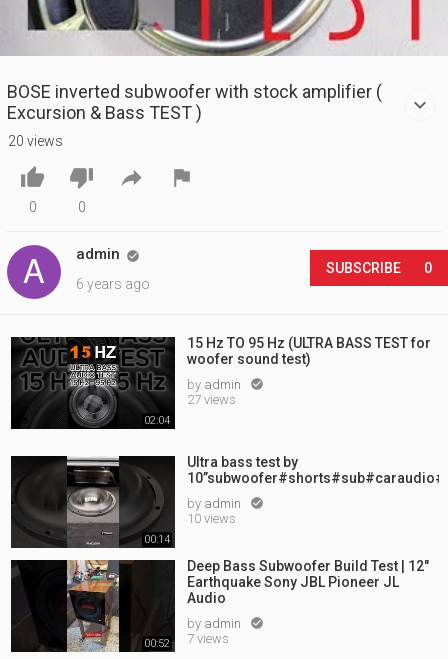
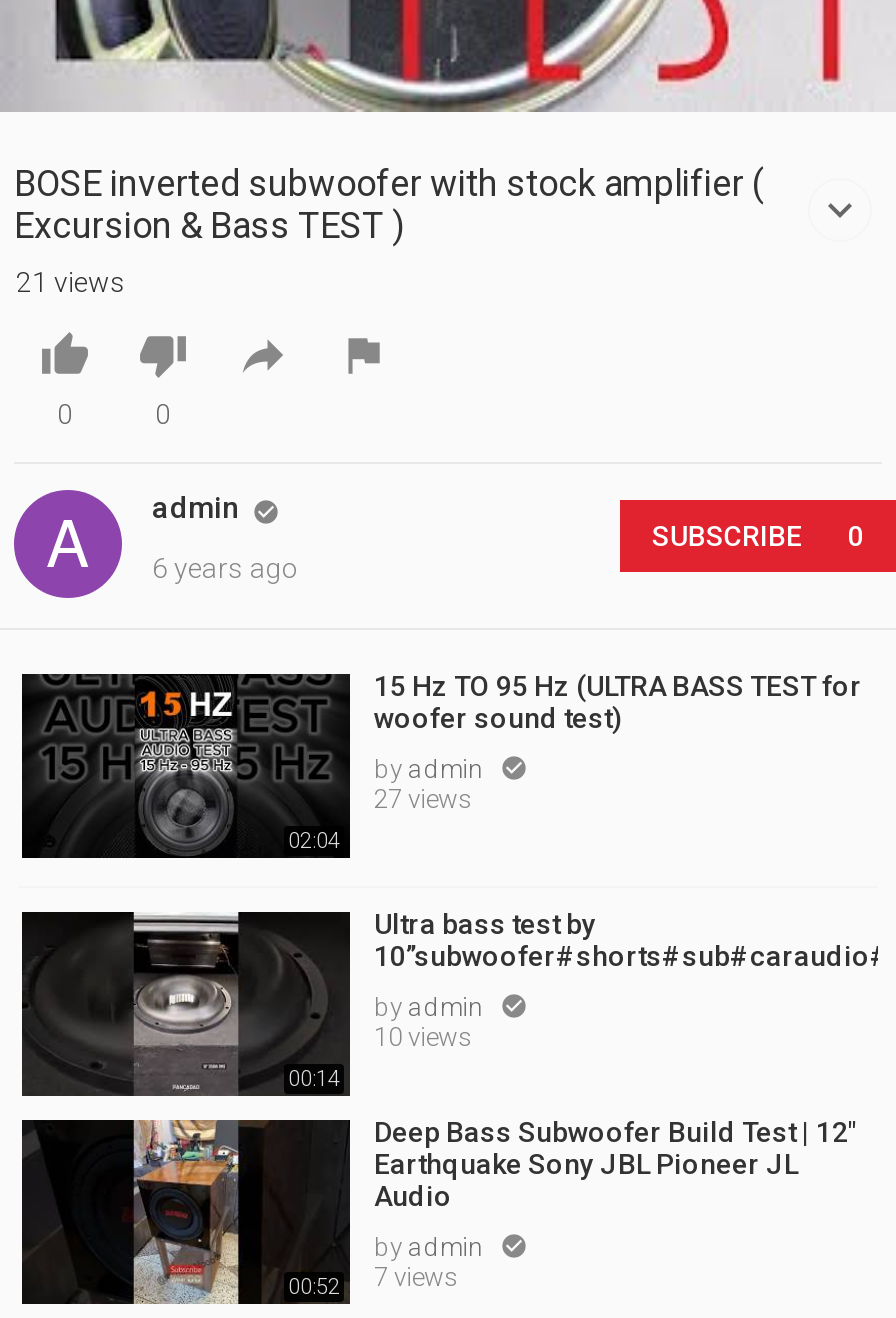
- 20 views
+ 21 views
